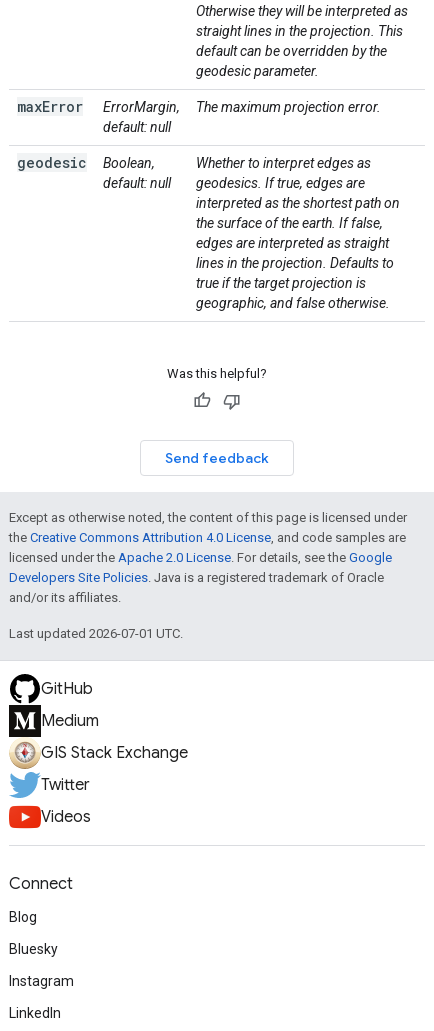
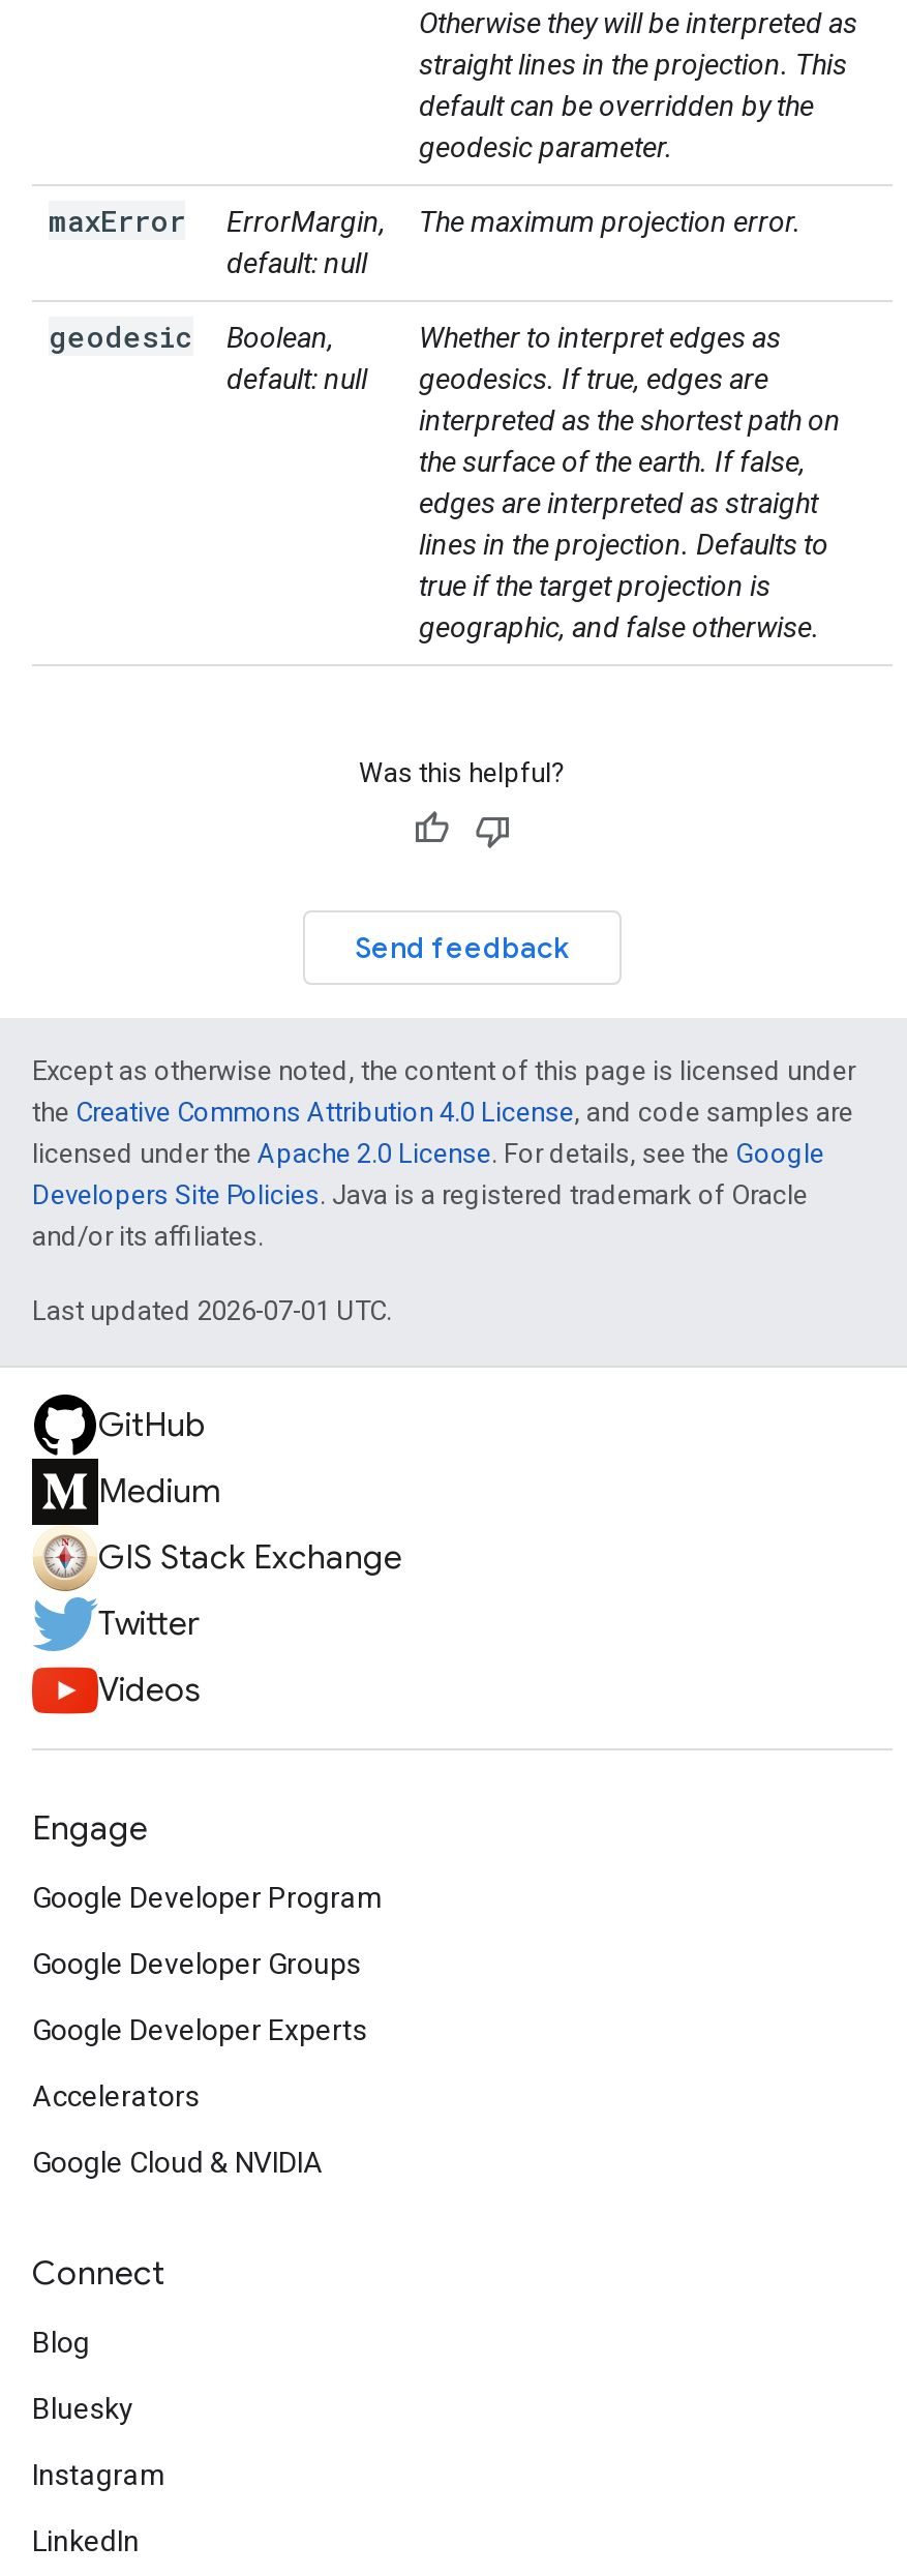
+ Engage
+ Google Developer Program
+ Google Developer Groups
+ Google Developer Experts
+ Accelerators
+ Google Cloud & NVIDIA
